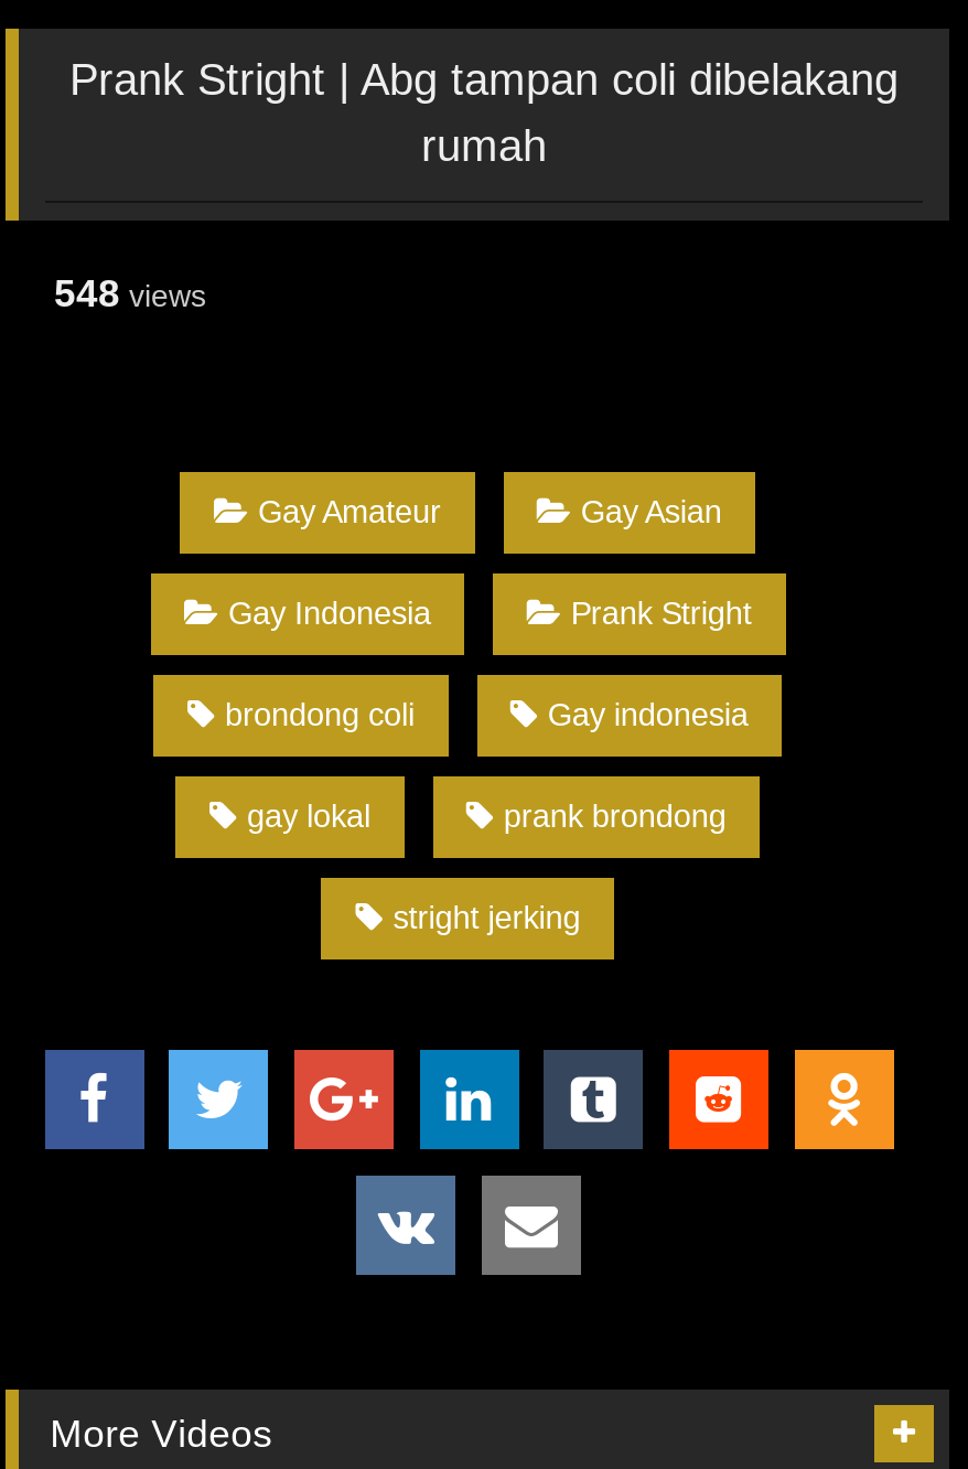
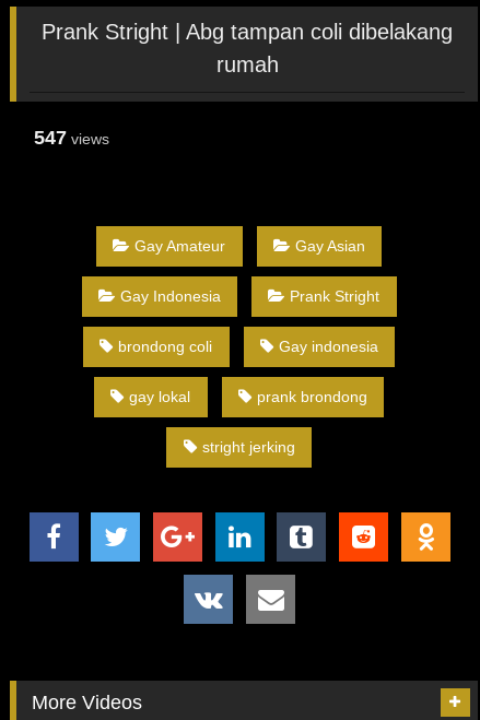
- 548 views
+ 547 views
